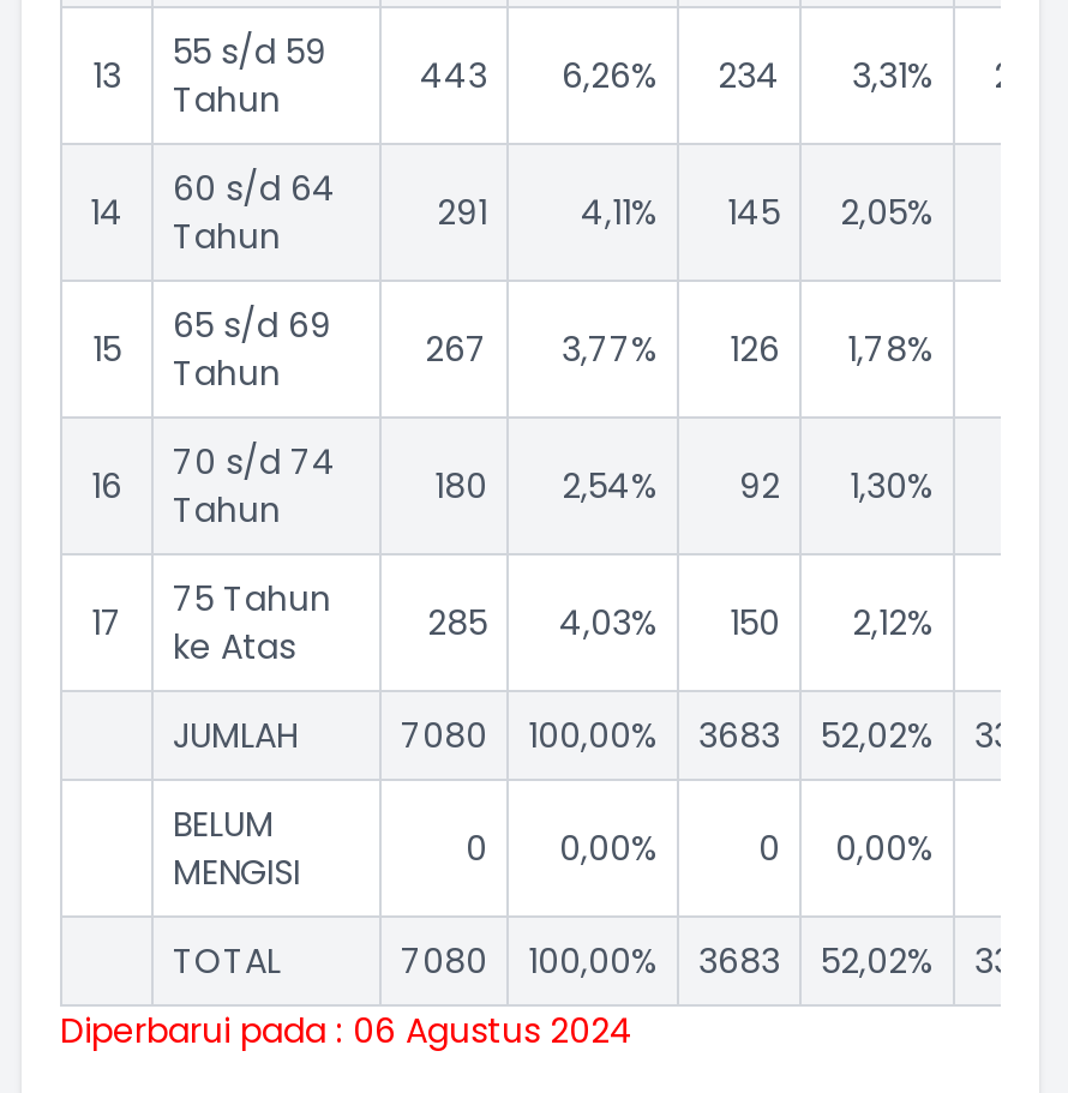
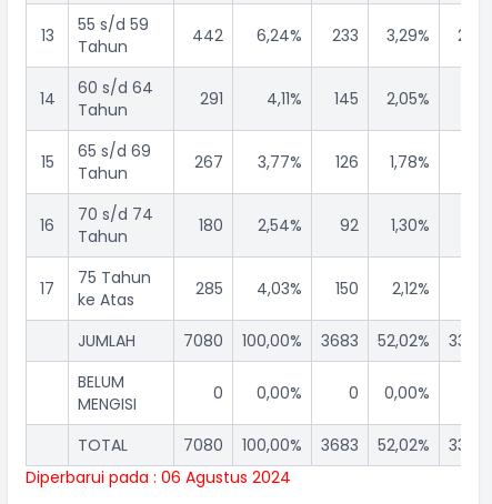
- 443
+ 442

- 6,26%
+ 6,24%

- 234
+ 233

- 3,31%
+ 3,29%
